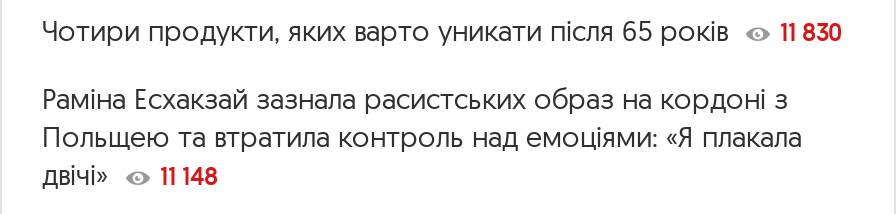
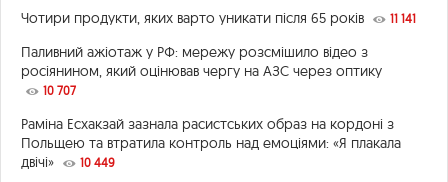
- 11 830
+ 11 141
+ Паливний ажіотаж у РФ: мережу розсмішило відео з
+ росіянином, який оцінював чергу на АЗС через оптику
+ 10 707

- двічі» 11 148
+ двічі» 10 449
